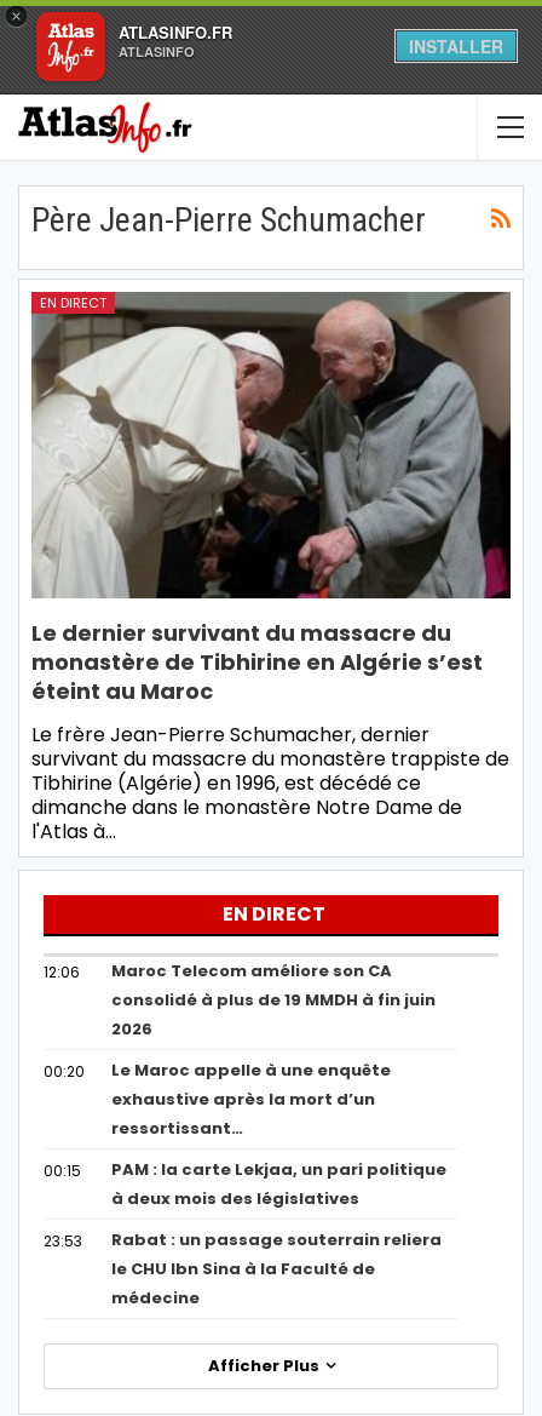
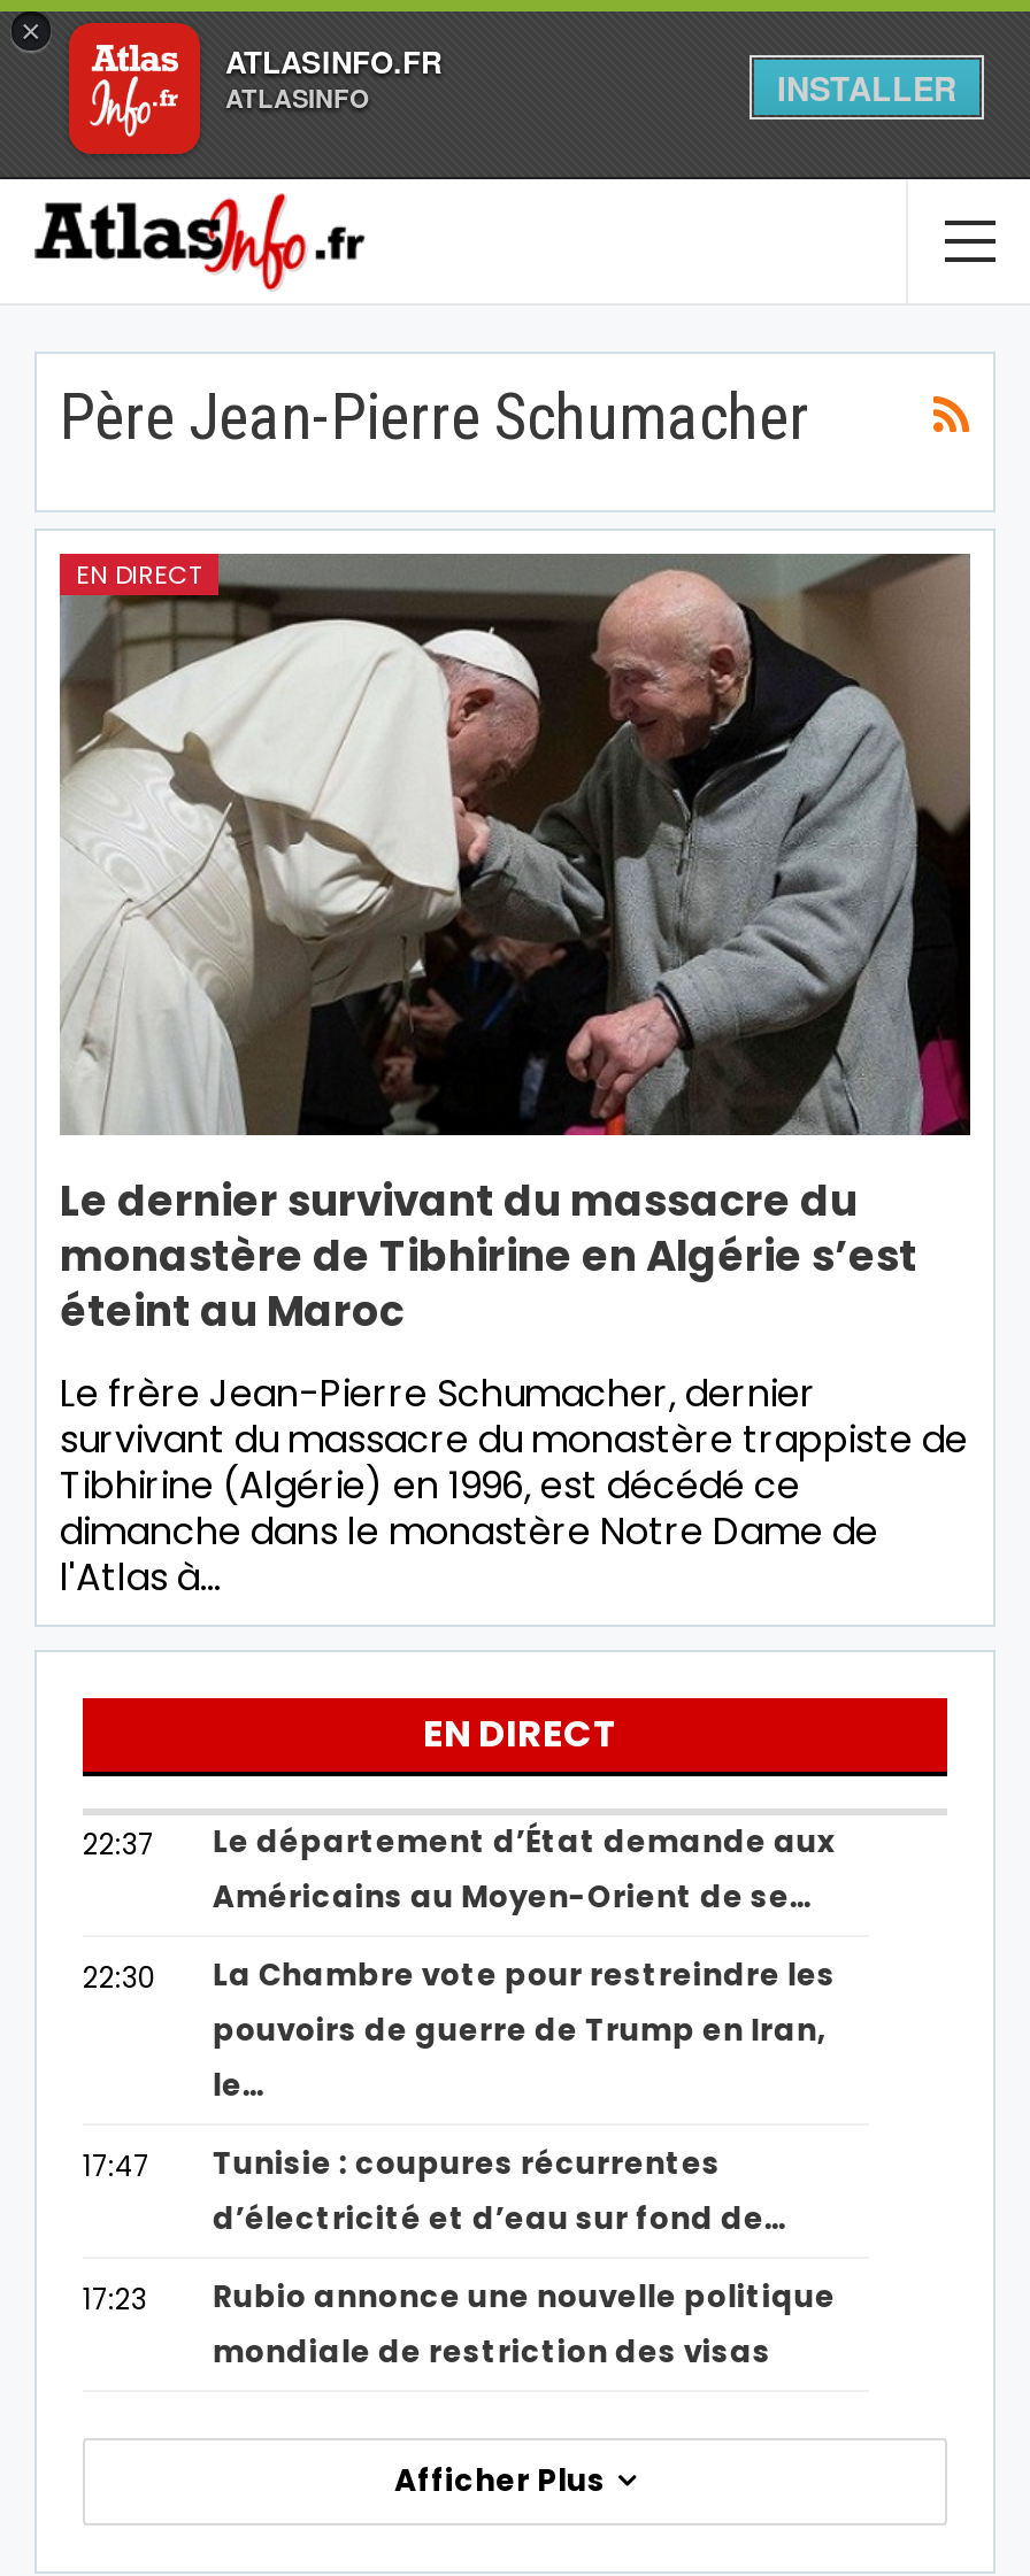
- 12:06
- Maroc Telecom améliore son CA
- consolidé à plus de 19 MMDH à fin juin
- 2026
+ 22:37
+ Le département d’État demande aux
+ Américains au Moyen-Orient de se…

- 00:20
- Le Maroc appelle à une enquête
- exhaustive après la mort d’un
- ressortissant…
+ 22:30
+ La Chambre vote pour restreindre les
+ pouvoirs de guerre de Trump en Iran,
+ le…

- 00:15
- PAM : la carte Lekjaa, un pari politique
- à deux mois des législatives
+ 17:47
+ Tunisie : coupures récurrentes
+ d’électricité et d’eau sur fond de…

- 23:53
- Rabat : un passage souterrain reliera
- le CHU Ibn Sina à la Faculté de
- médecine
+ 17:23
+ Rubio annonce une nouvelle politique
+ mondiale de restriction des visas
